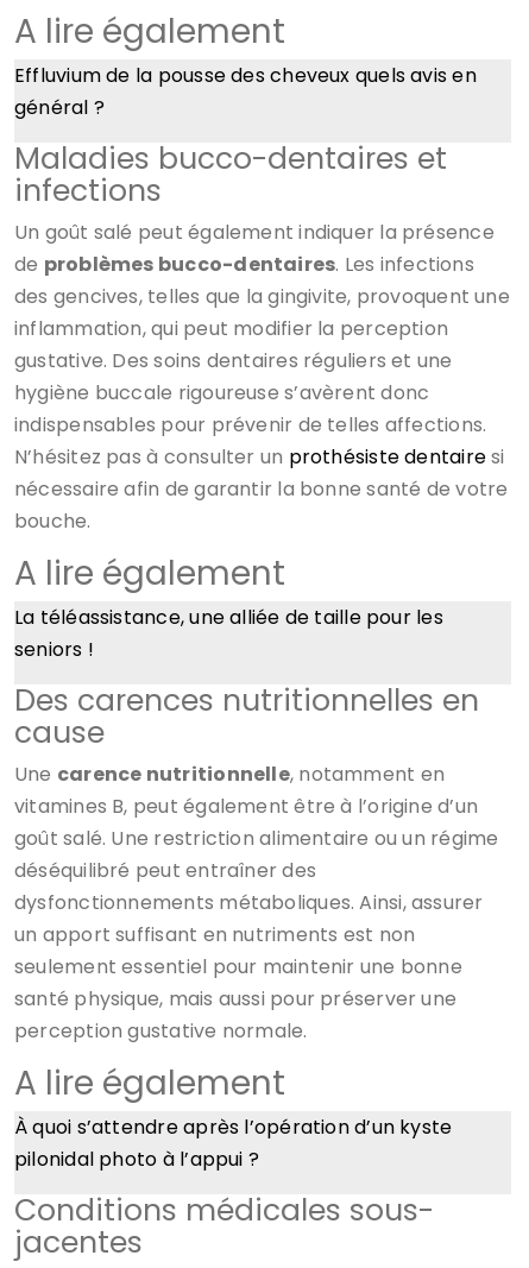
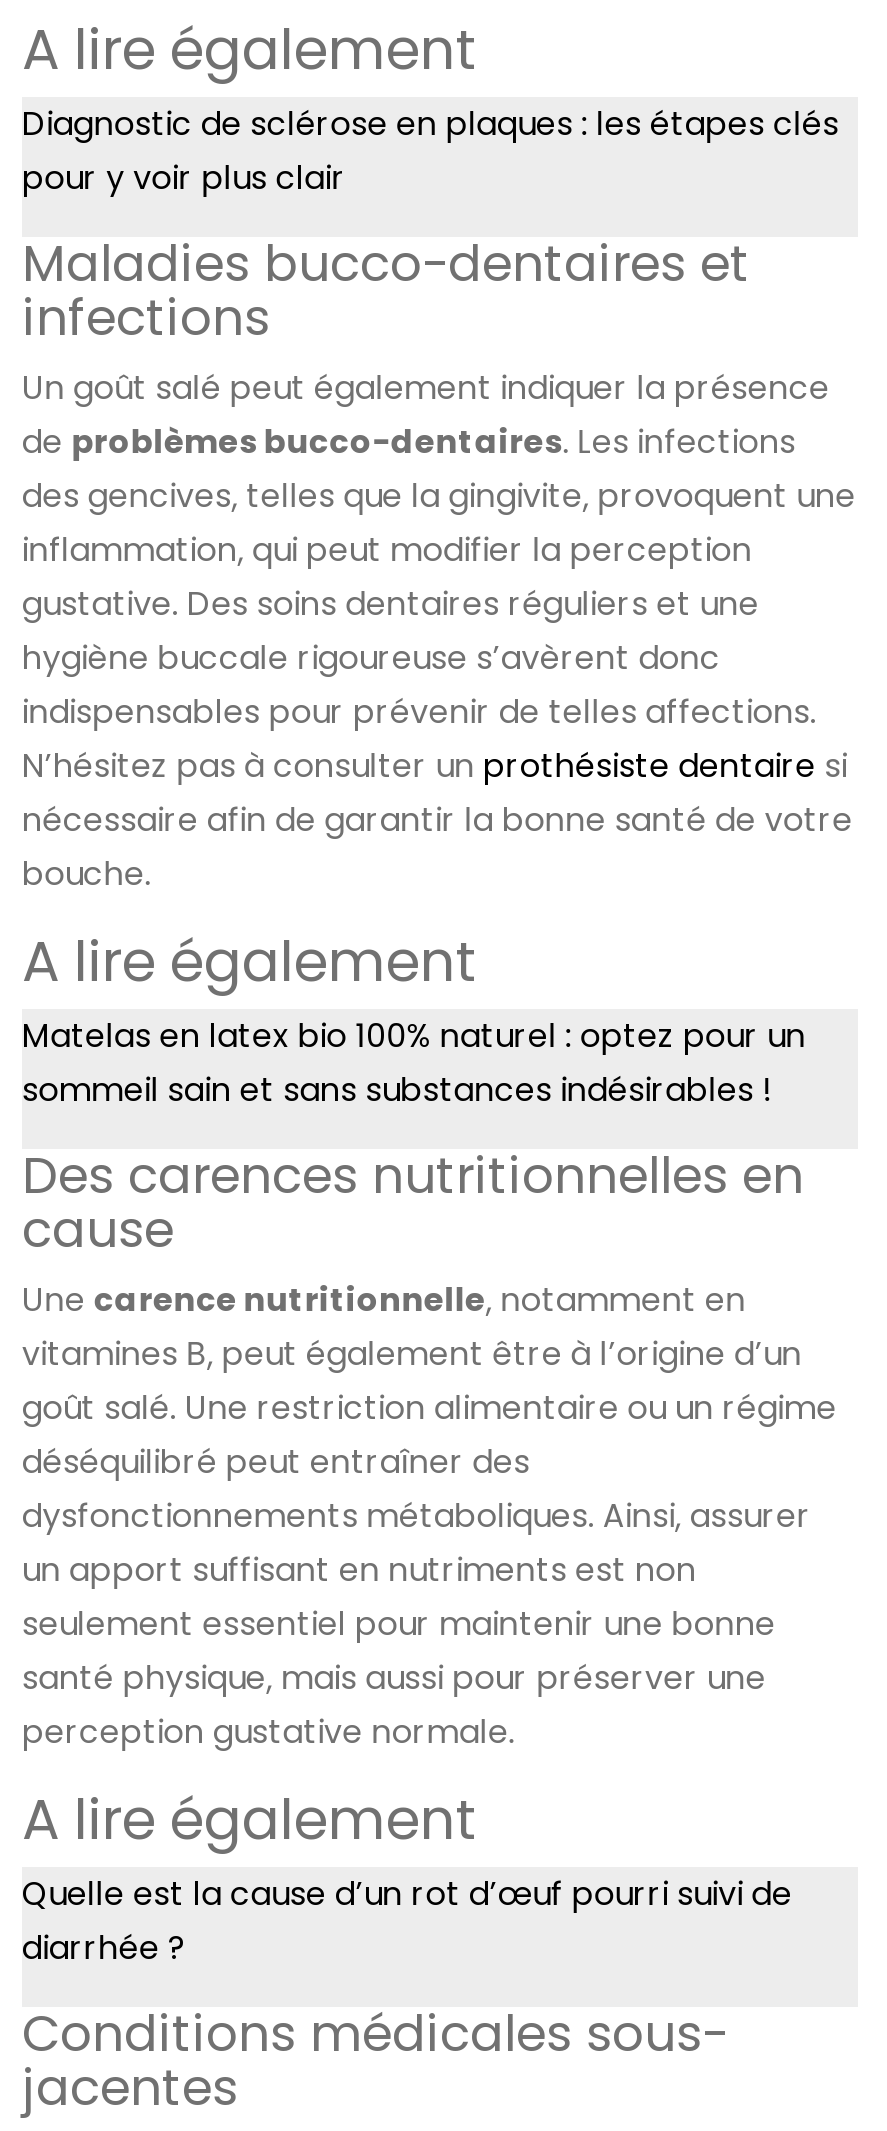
- Effluvium de la pousse des cheveux quels avis en
- général ?
+ Diagnostic de sclérose en plaques : les étapes clés
+ pour y voir plus clair

- La téléassistance, une alliée de taille pour les
- seniors !
+ Matelas en latex bio 100% naturel : optez pour un
+ sommeil sain et sans substances indésirables !

- À quoi s’attendre après l’opération d’un kyste
- pilonidal photo à l’appui ?
+ Quelle est la cause d’un rot d’œuf pourri suivi de
+ diarrhée ?
